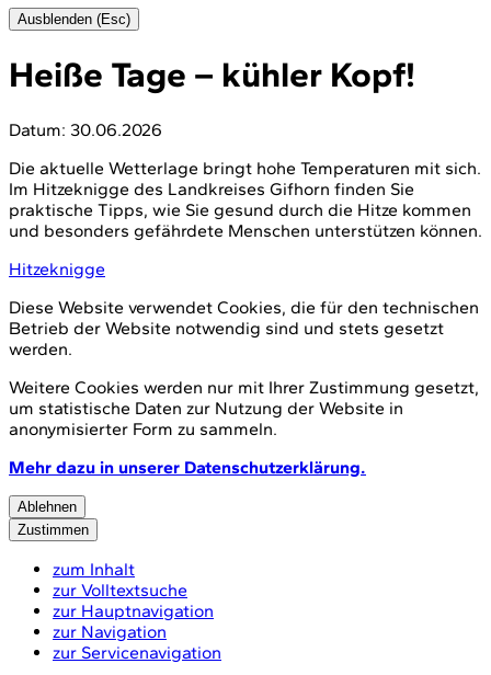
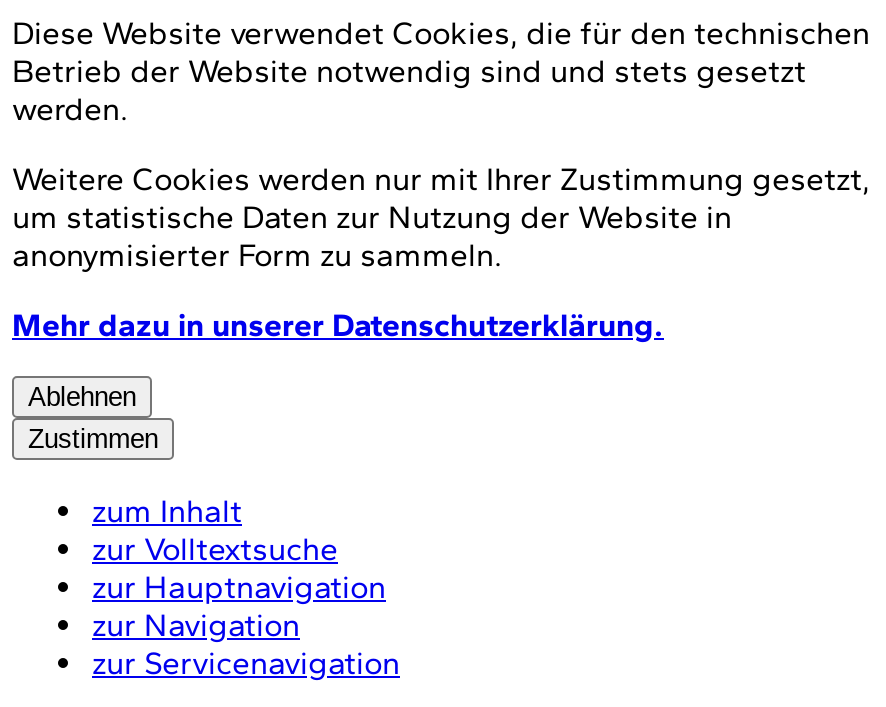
- Ausblenden (Esc)
- Heiße Tage – kühler Kopf!
- Datum: 30.06.2026
- Die aktuelle Wetterlage bringt hohe Temperaturen mit sich.
- Im Hitzeknigge des Landkreises Gifhorn finden Sie
- praktische Tipps, wie Sie gesund durch die Hitze kommen
- und besonders gefährdete Menschen unterstützen können.
- Hitzeknigge
